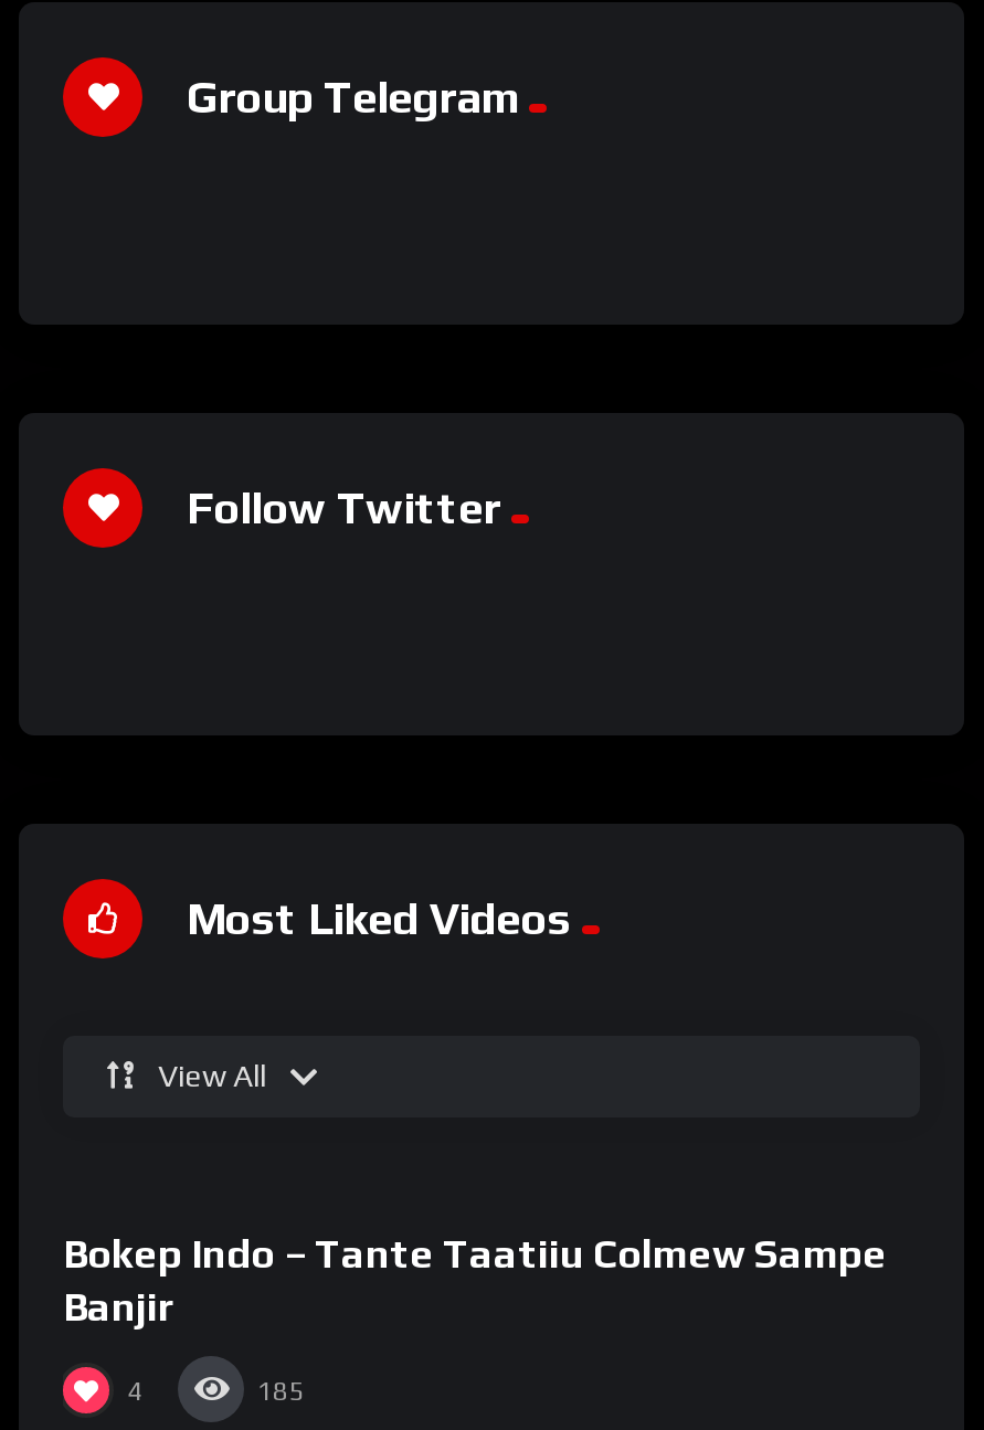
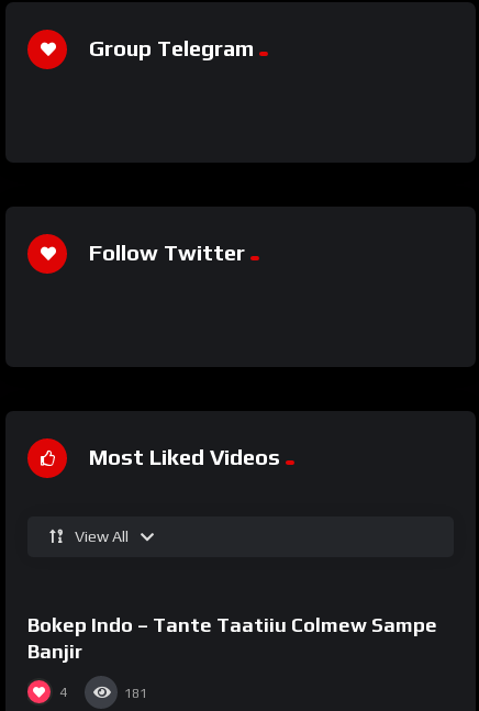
- 185
+ 181
